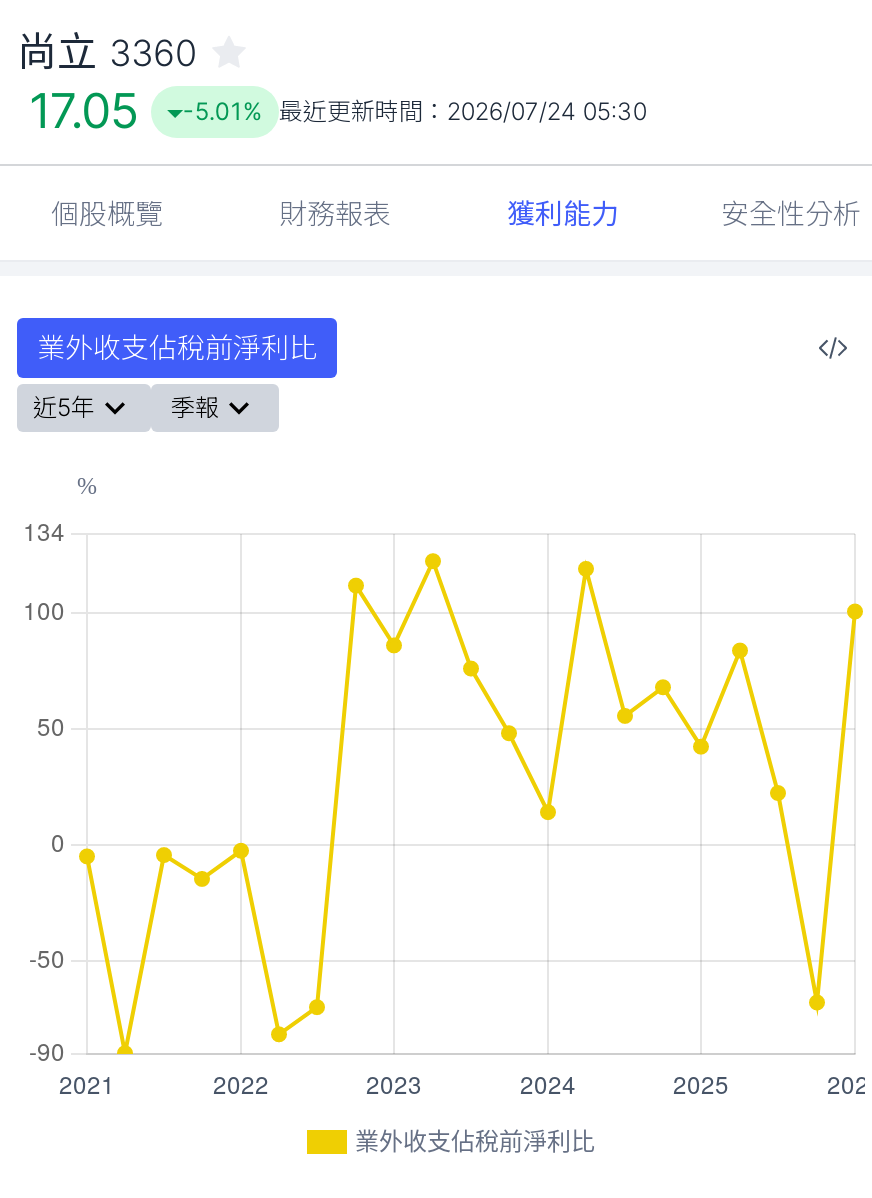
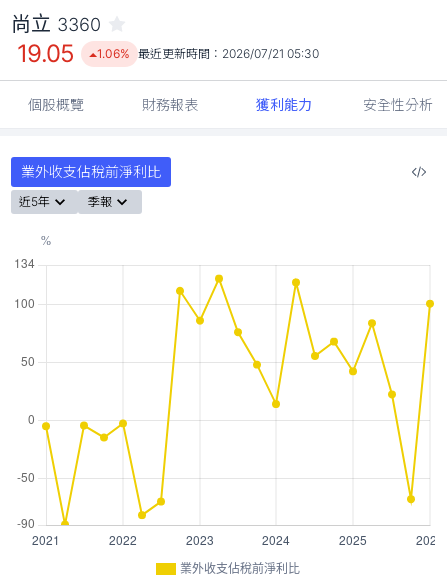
- 17.05
+ 19.05

- -5.01% 最近更新時間：2026/07/24 05:30
+ 1.06% 最近更新時間：2026/07/21 05:30
